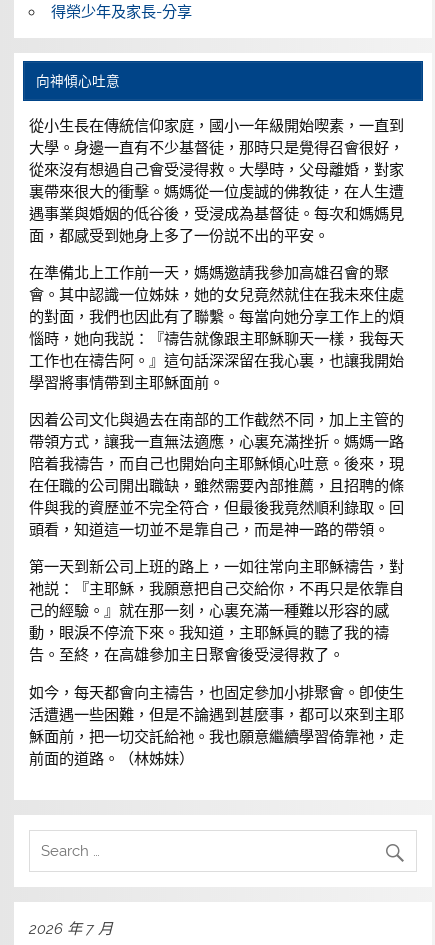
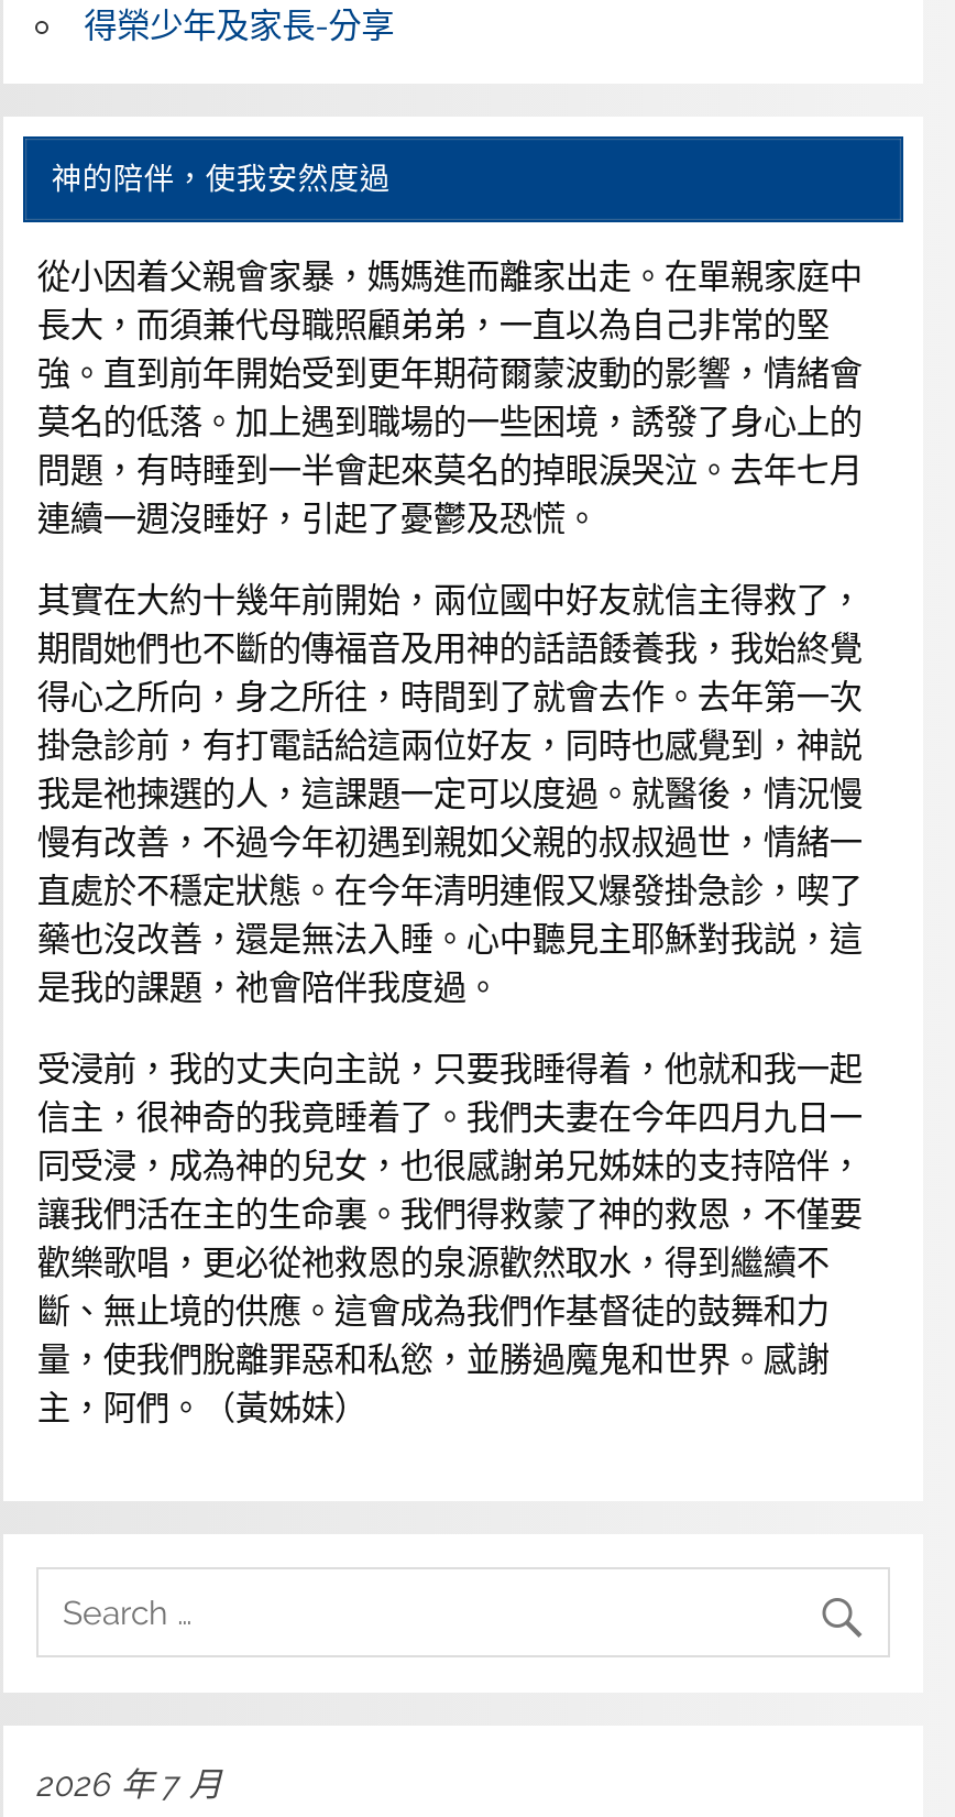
- 向神傾心吐意
- 從小生長在傳統信仰家庭，國小一年級開始喫素，一直到
- 大學。身邊一直有不少基督徒，那時只是覺得召會很好，
- 從來沒有想過自己會受浸得救。大學時，父母離婚，對家
- 裏帶來很大的衝擊。媽媽從一位虔誠的佛教徒，在人生遭
- 遇事業與婚姻的低谷後，受浸成為基督徒。每次和媽媽見
- 面，都感受到她身上多了一份説不出的平安。
- 在準備北上工作前一天，媽媽邀請我參加高雄召會的聚
- 會。其中認識一位姊妹，她的女兒竟然就住在我未來住處
- 的對面，我們也因此有了聯繫。每當向她分享工作上的煩
- 惱時，她向我説：『禱告就像跟主耶穌聊天一樣，我每天
- 工作也在禱告阿。』這句話深深留在我心裏，也讓我開始
- 學習將事情帶到主耶穌面前。
- 因着公司文化與過去在南部的工作截然不同，加上主管的
- 帶領方式，讓我一直無法適應，心裏充滿挫折。媽媽一路
- 陪着我禱告，而自己也開始向主耶穌傾心吐意。後來，現
- 在任職的公司開出職缺，雖然需要內部推薦，且招聘的條
- 件與我的資歷並不完全符合，但最後我竟然順利錄取。回
- 頭看，知道這一切並不是靠自己，而是神一路的帶領。
- 第一天到新公司上班的路上，一如往常向主耶穌禱告，對
- 祂説：『主耶穌，我願意把自己交給你，不再只是依靠自
- 己的經驗。』就在那一刻，心裏充滿一種難以形容的感
- 動，眼淚不停流下來。我知道，主耶穌眞的聽了我的禱
- 告。至終，在高雄參加主日聚會後受浸得救了。
- 如今，每天都會向主禱告，也固定參加小排聚會。卽使生
- 活遭遇一些困難，但是不論遇到甚麼事，都可以來到主耶
- 穌面前，把一切交託給祂。我也願意繼續學習倚靠祂，走
- 前面的道路。（林姊妹）
+ 神的陪伴，使我安然度過
+ 從小因着父親會家暴，媽媽進而離家出走。在單親家庭中
+ 長大，而須兼代母職照顧弟弟，一直以為自己非常的堅
+ 強。直到前年開始受到更年期荷爾蒙波動的影響，情緒會
+ 莫名的低落。加上遇到職場的一些困境，誘發了身心上的
+ 問題，有時睡到一半會起來莫名的掉眼淚哭泣。去年七月
+ 連續一週沒睡好，引起了憂鬱及恐慌。
+ 其實在大約十幾年前開始，兩位國中好友就信主得救了，
+ 期間她們也不斷的傳福音及用神的話語餧養我，我始終覺
+ 得心之所向，身之所往，時間到了就會去作。去年第一次
+ 掛急診前，有打電話給這兩位好友，同時也感覺到，神説
+ 我是祂揀選的人，這課題一定可以度過。就醫後，情況慢
+ 慢有改善，不過今年初遇到親如父親的叔叔過世，情緒一
+ 直處於不穩定狀態。在今年清明連假又爆發掛急診，喫了
+ 藥也沒改善，還是無法入睡。心中聽見主耶穌對我説，這
+ 是我的課題，祂會陪伴我度過。
+ 受浸前，我的丈夫向主説，只要我睡得着，他就和我一起
+ 信主，很神奇的我竟睡着了。我們夫妻在今年四月九日一
+ 同受浸，成為神的兒女，也很感謝弟兄姊妹的支持陪伴，
+ 讓我們活在主的生命裏。我們得救蒙了神的救恩，不僅要
+ 歡樂歌唱，更必從祂救恩的泉源歡然取水，得到繼續不
+ 斷、無止境的供應。這會成為我們作基督徒的鼓舞和力
+ 量，使我們脫離罪惡和私慾，並勝過魔鬼和世界。感謝
+ 主，阿們。（黃姊妹）
